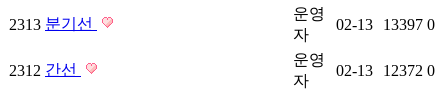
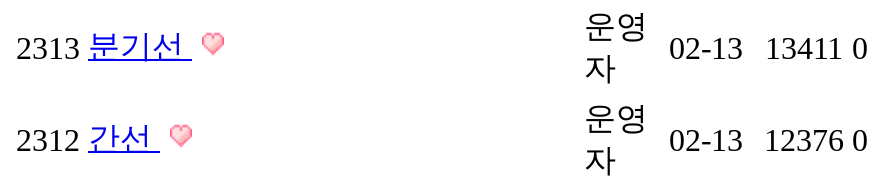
- 02-13 13397 0
+ 02-13 13411 0

- 02-13 12372 0
+ 02-13 12376 0
